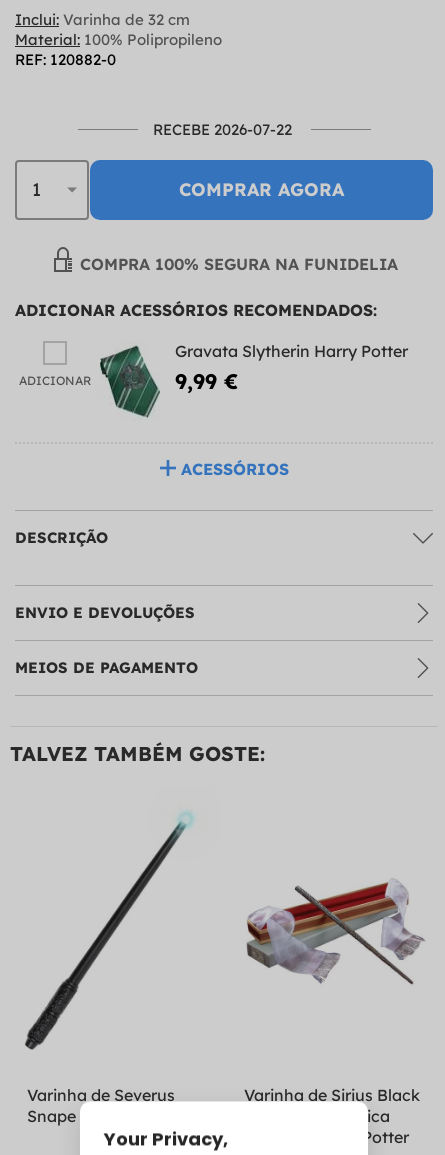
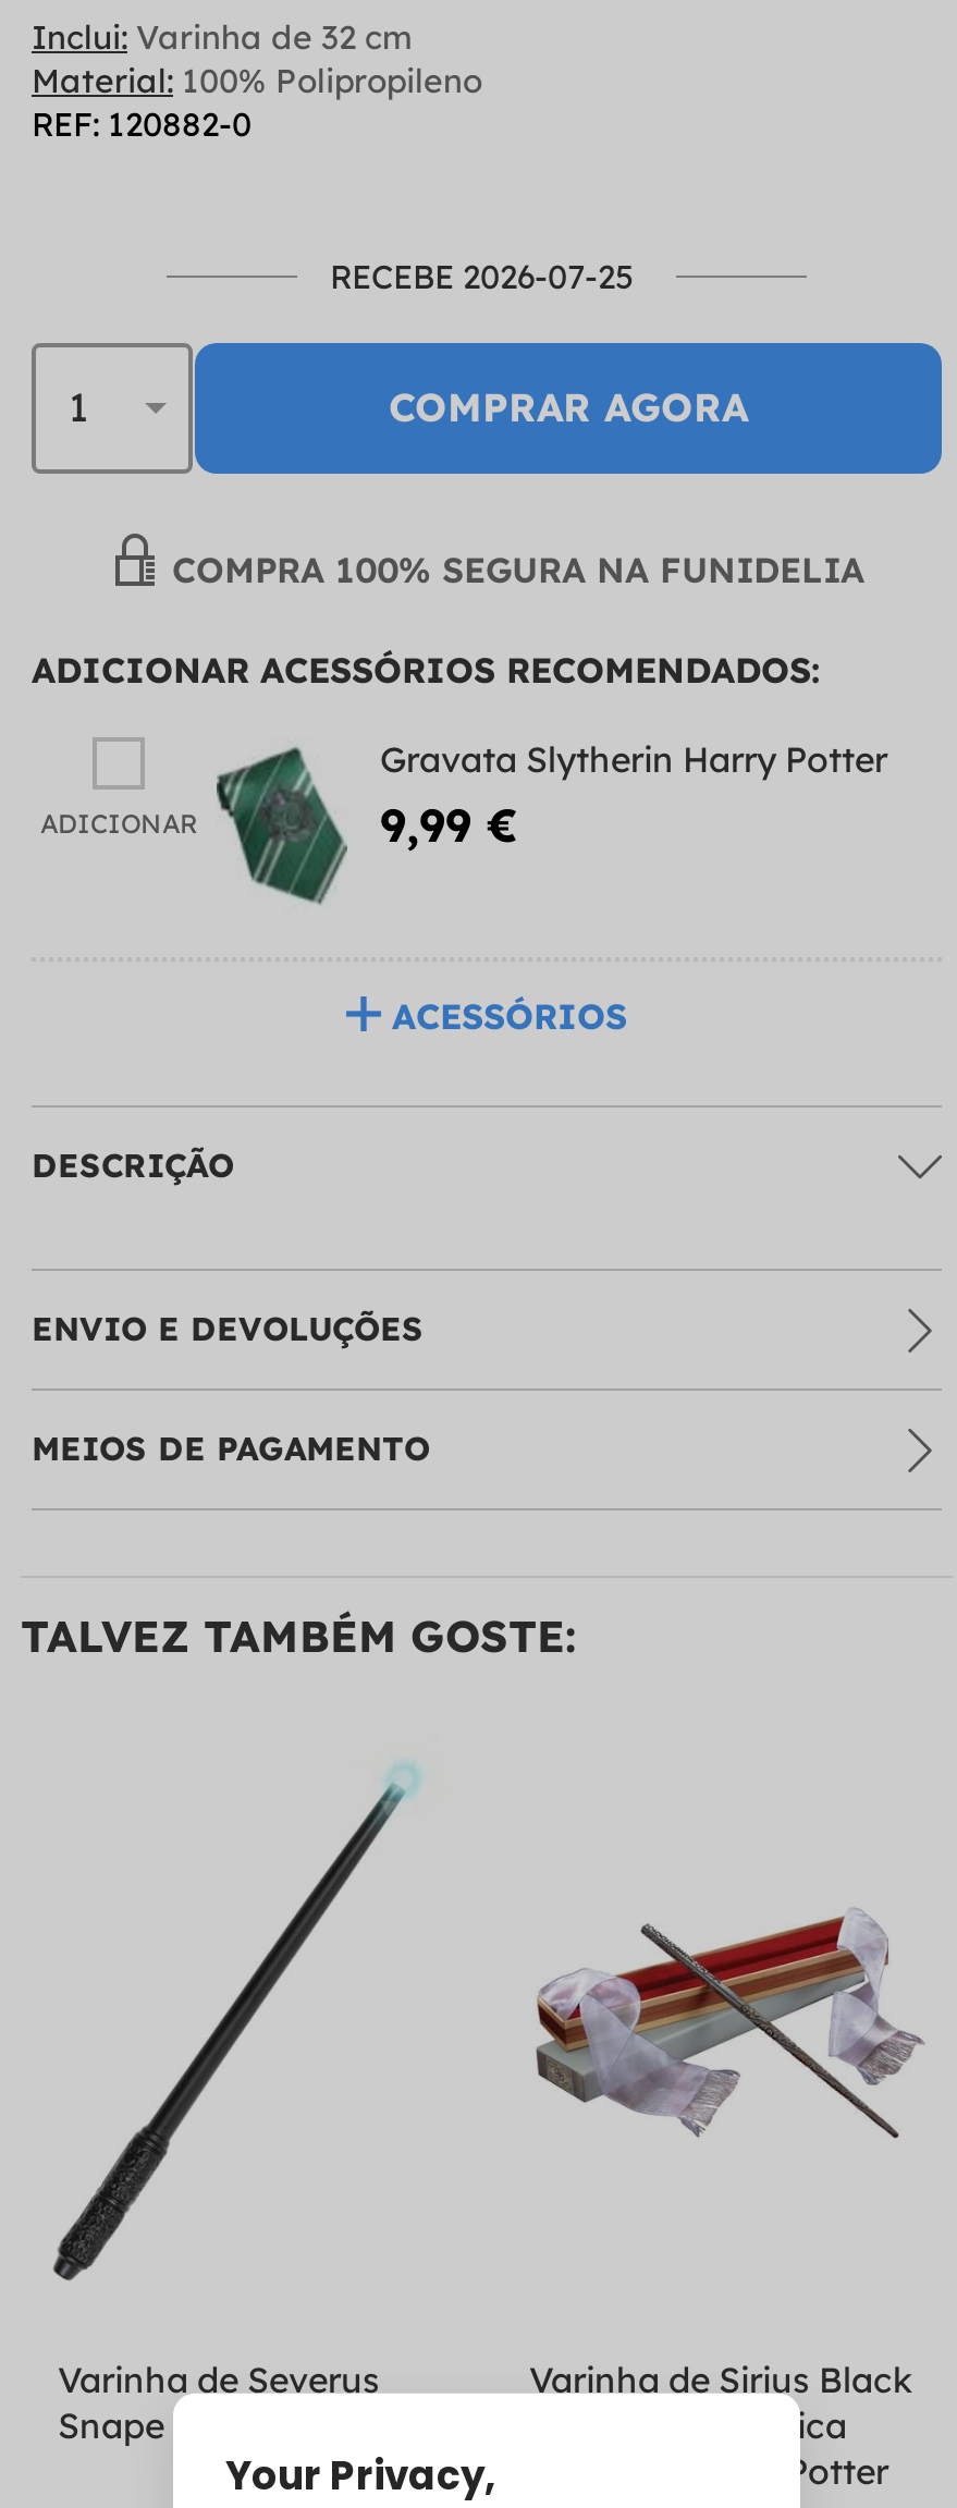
- RECEBE 2026-07-22
+ RECEBE 2026-07-25
